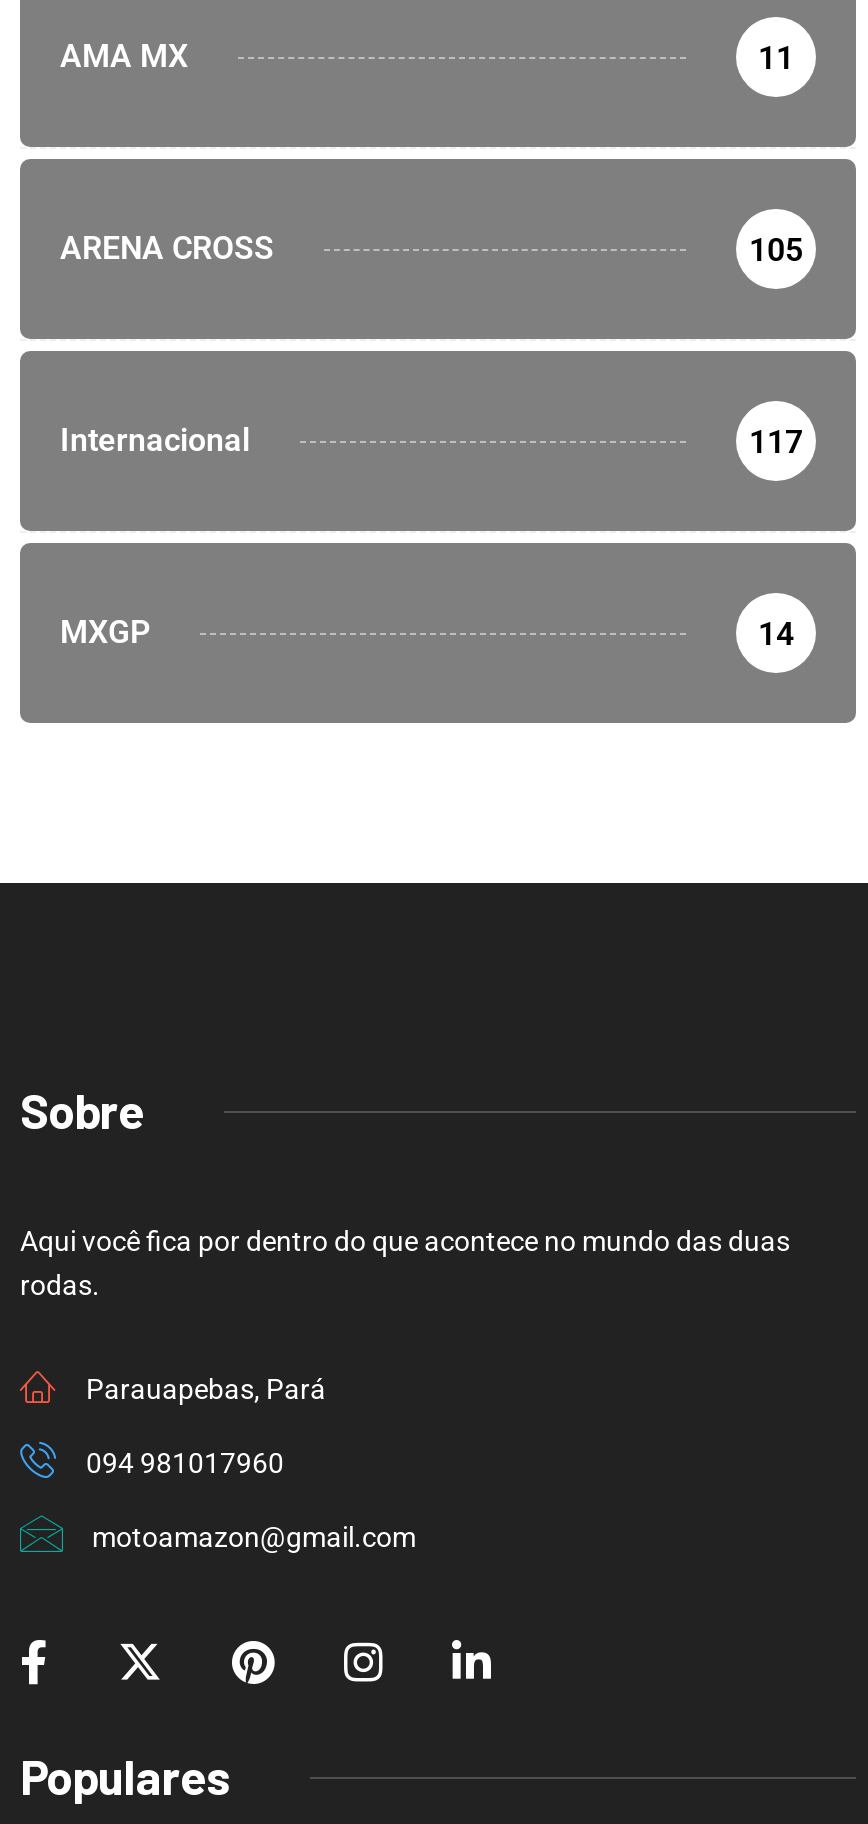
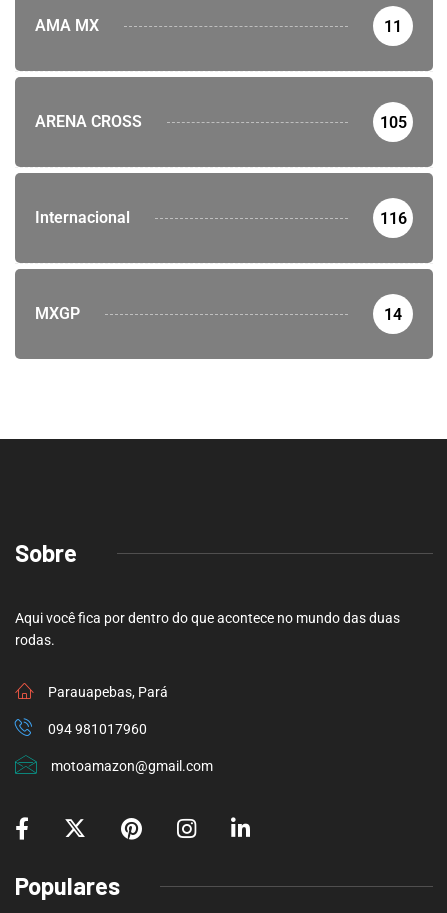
- 117
+ 116
